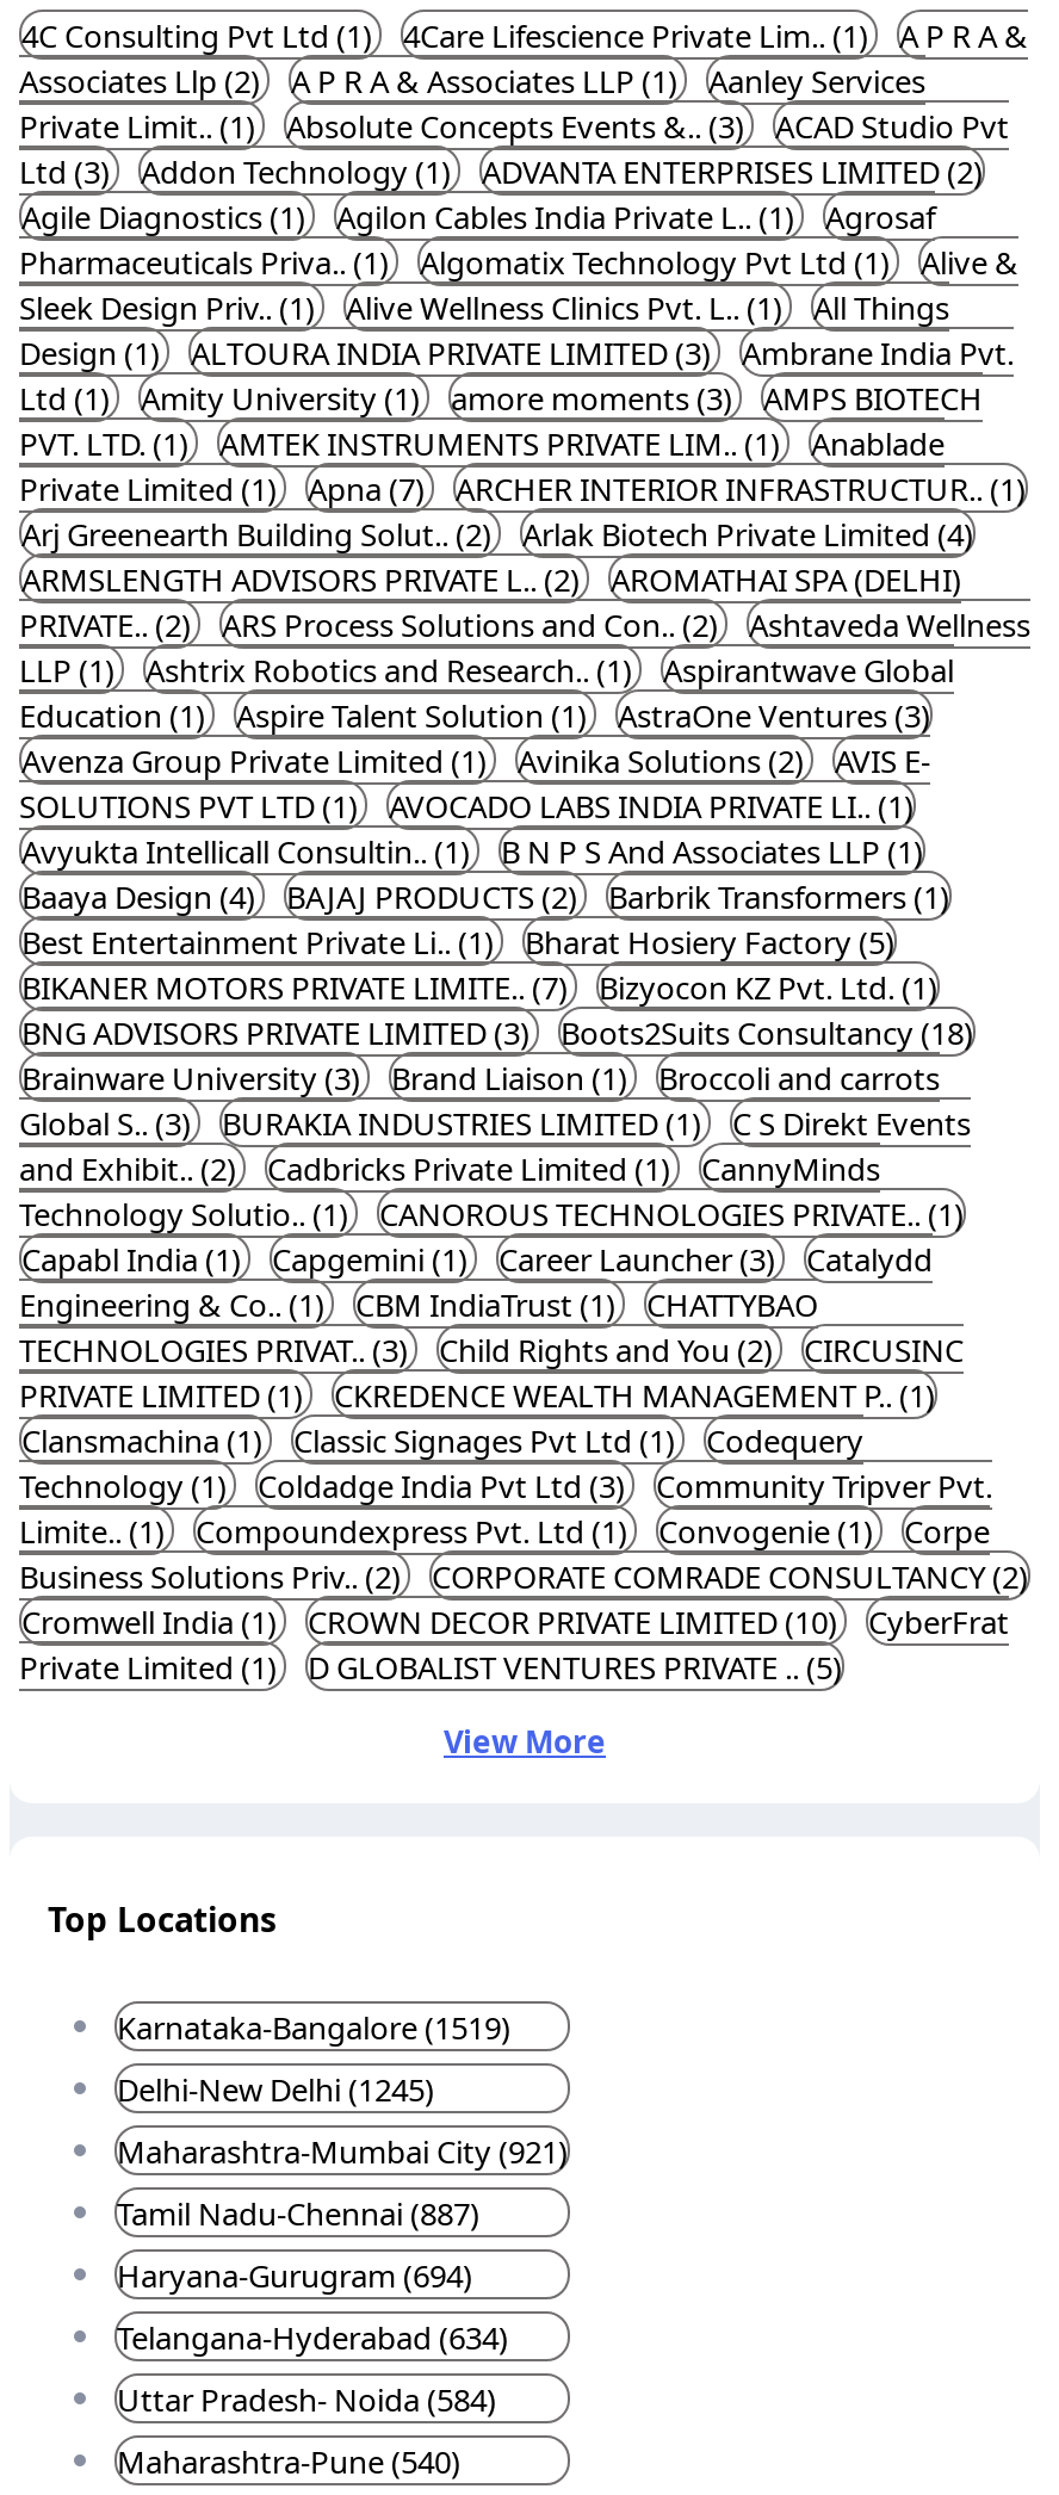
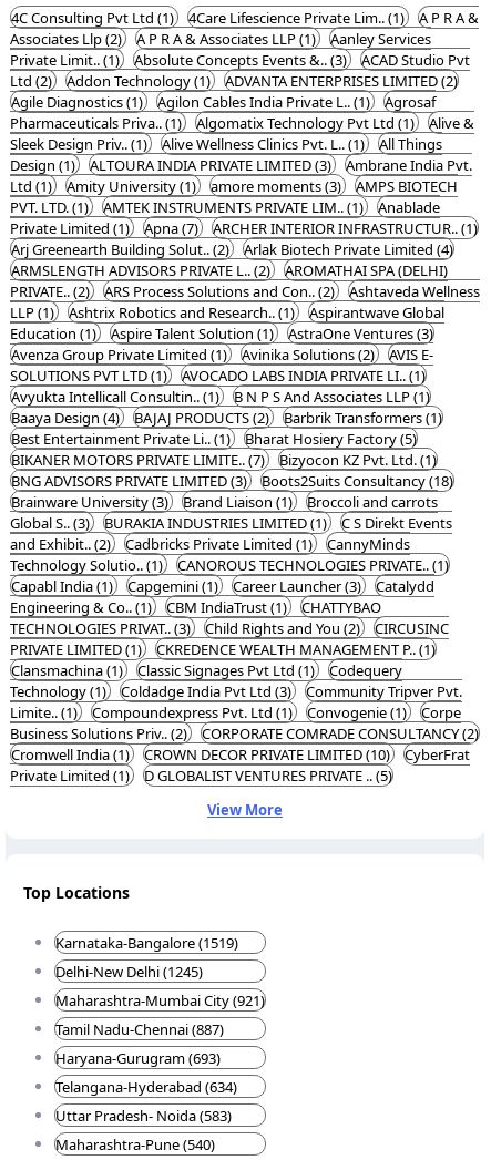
- Ltd (3) Addon Technology (1) ADVANTA ENTERPRISES LIMITED (2)
+ Ltd (2) Addon Technology (1) ADVANTA ENTERPRISES LIMITED (2)

- Haryana-Gurugram (694)
+ Haryana-Gurugram (693)

- Uttar Pradesh- Noida (584)
+ Uttar Pradesh- Noida (583)
